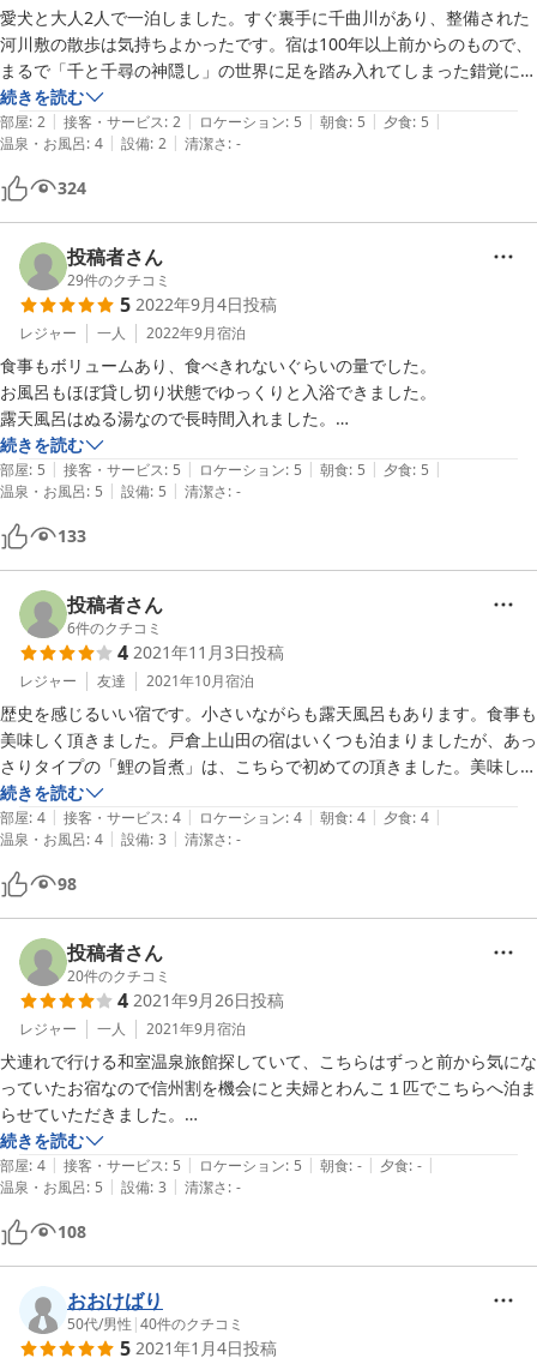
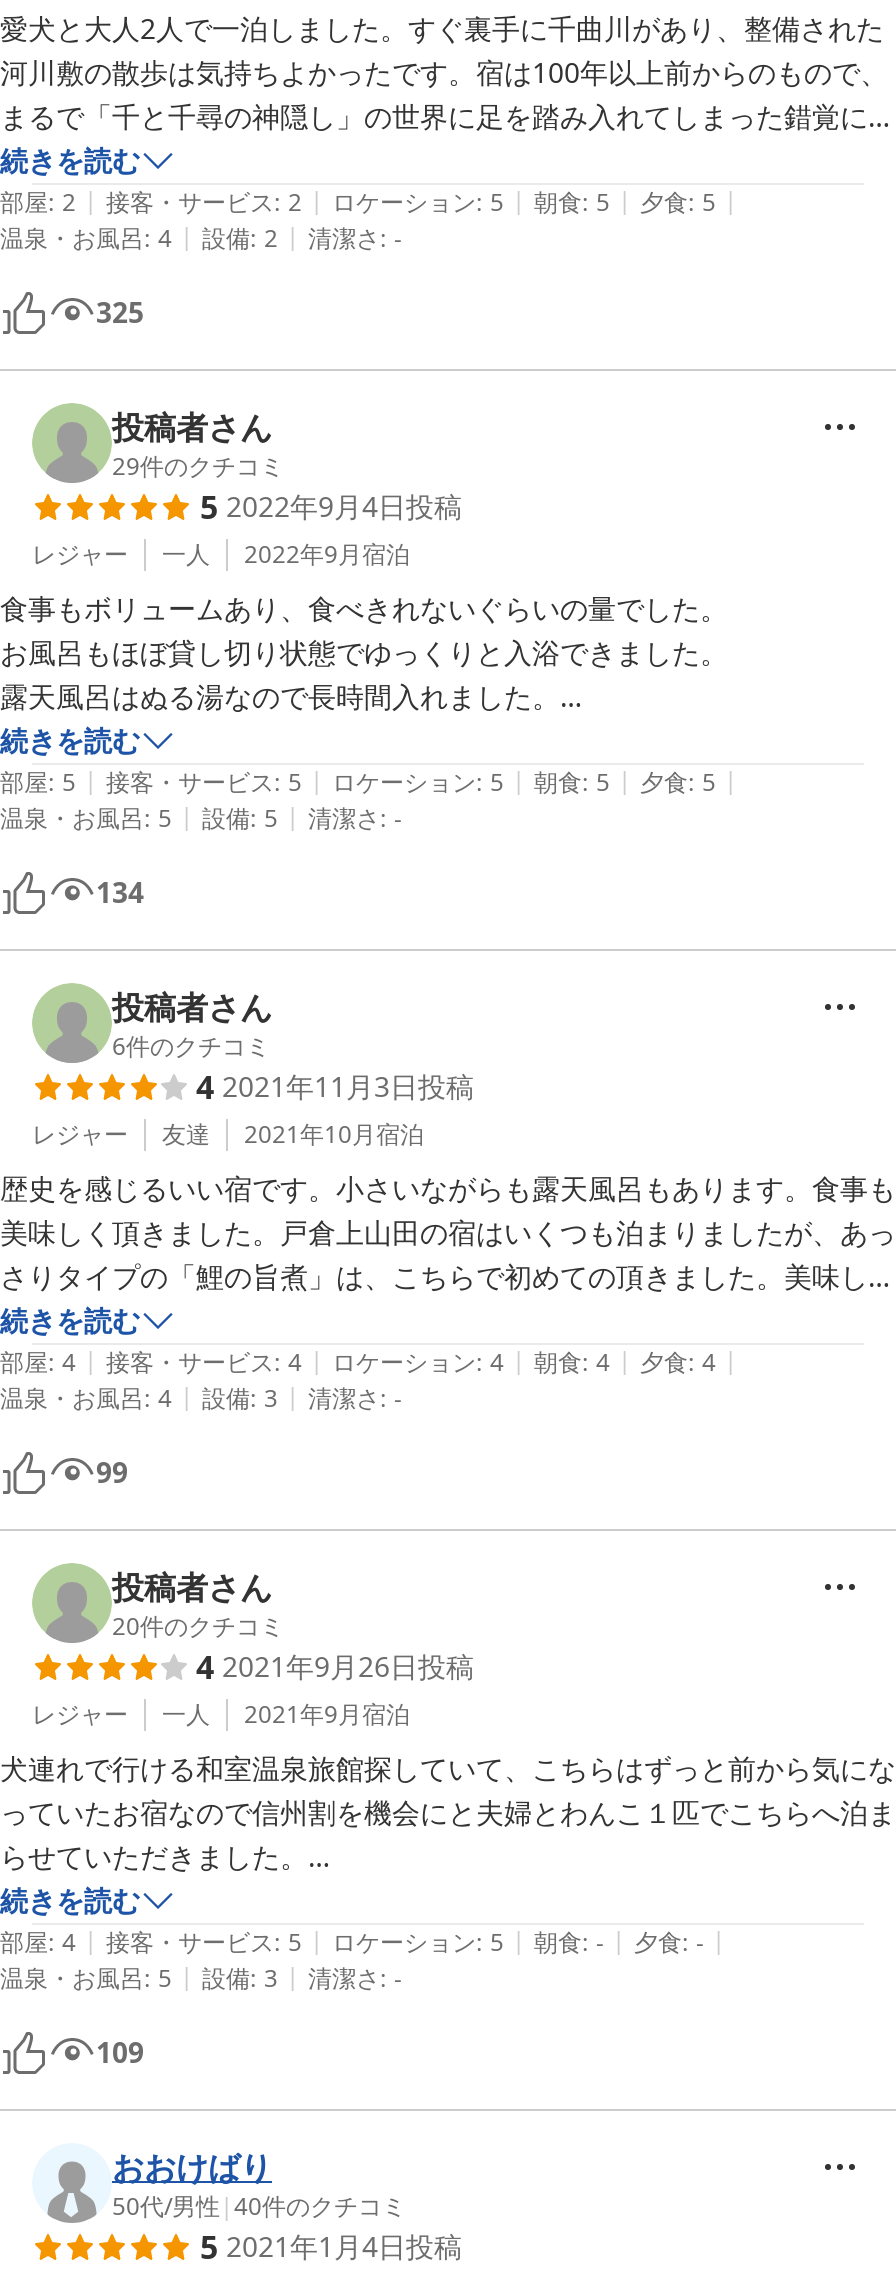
- 324
+ 325

- 133
+ 134

- 98
+ 99

- 108
+ 109
